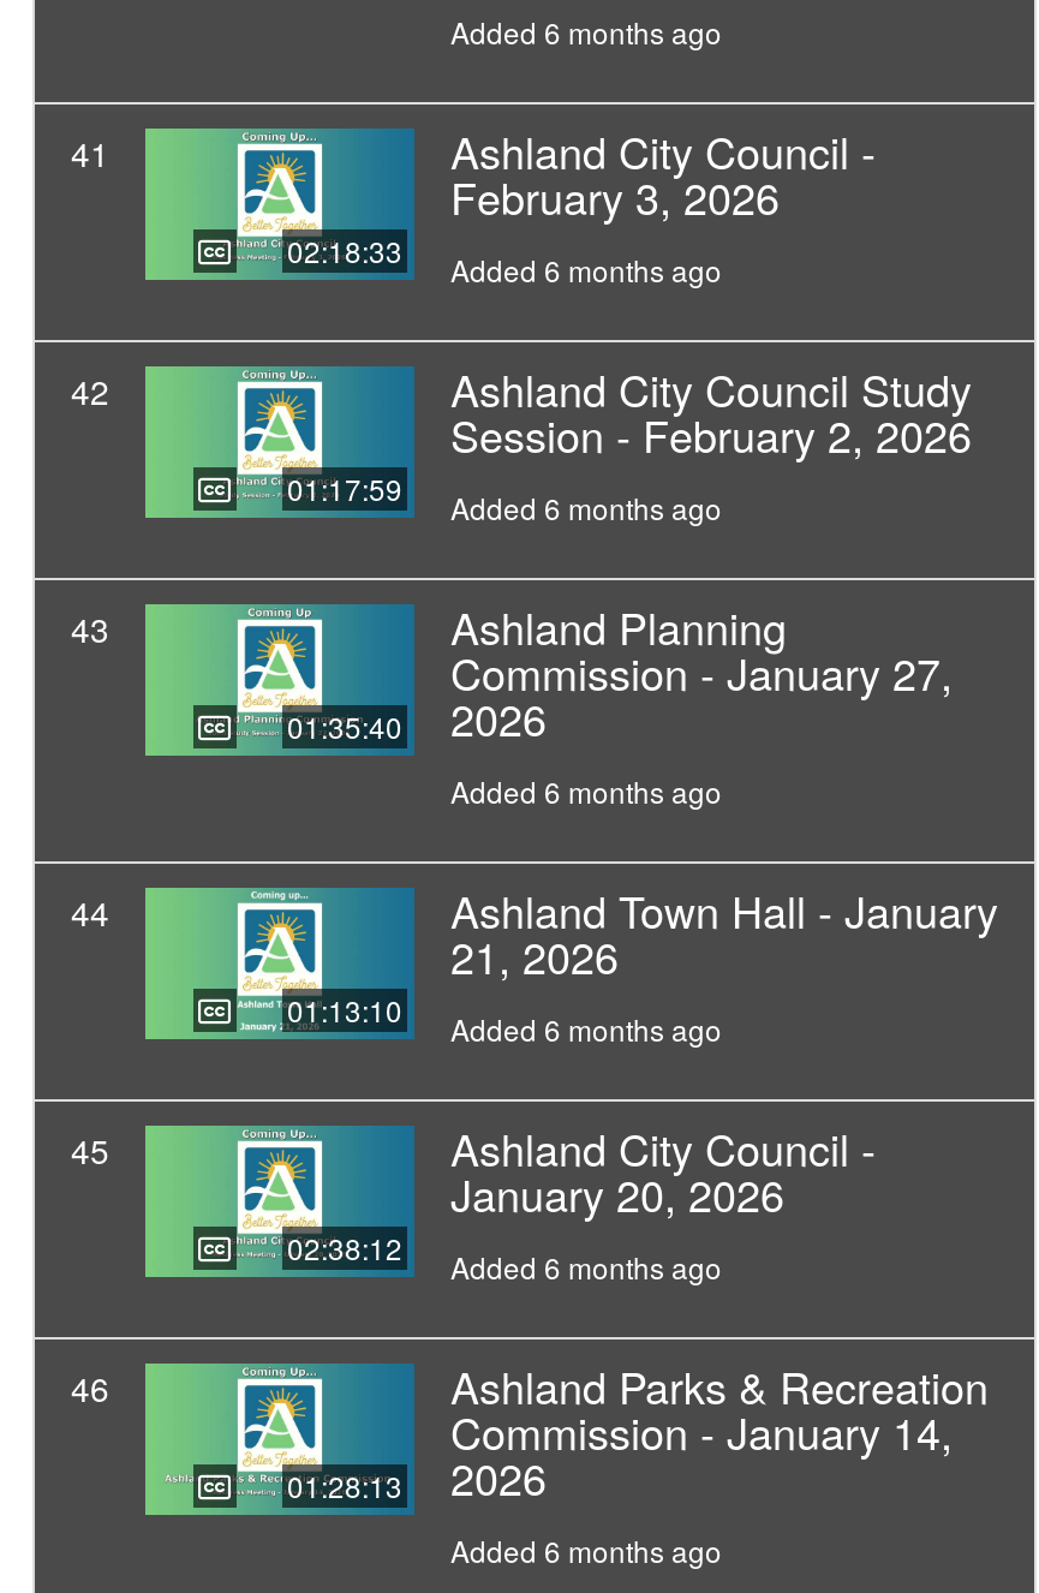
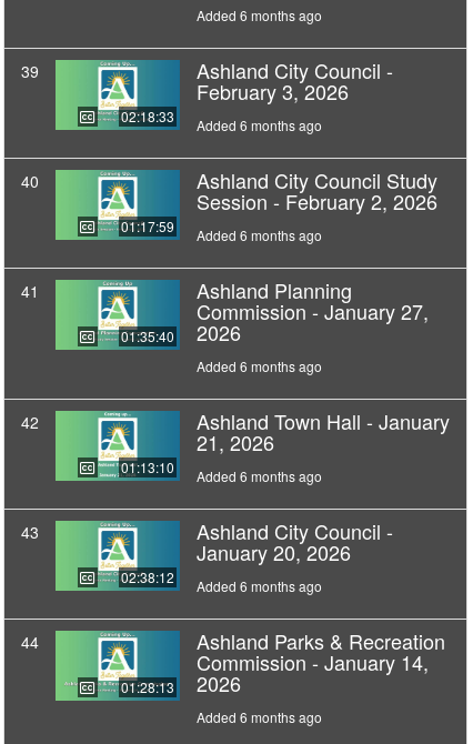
- 41
+ 39

- 42
+ 40

- 43
+ 41

- 44
+ 42

- 45
+ 43

- 46
+ 44
